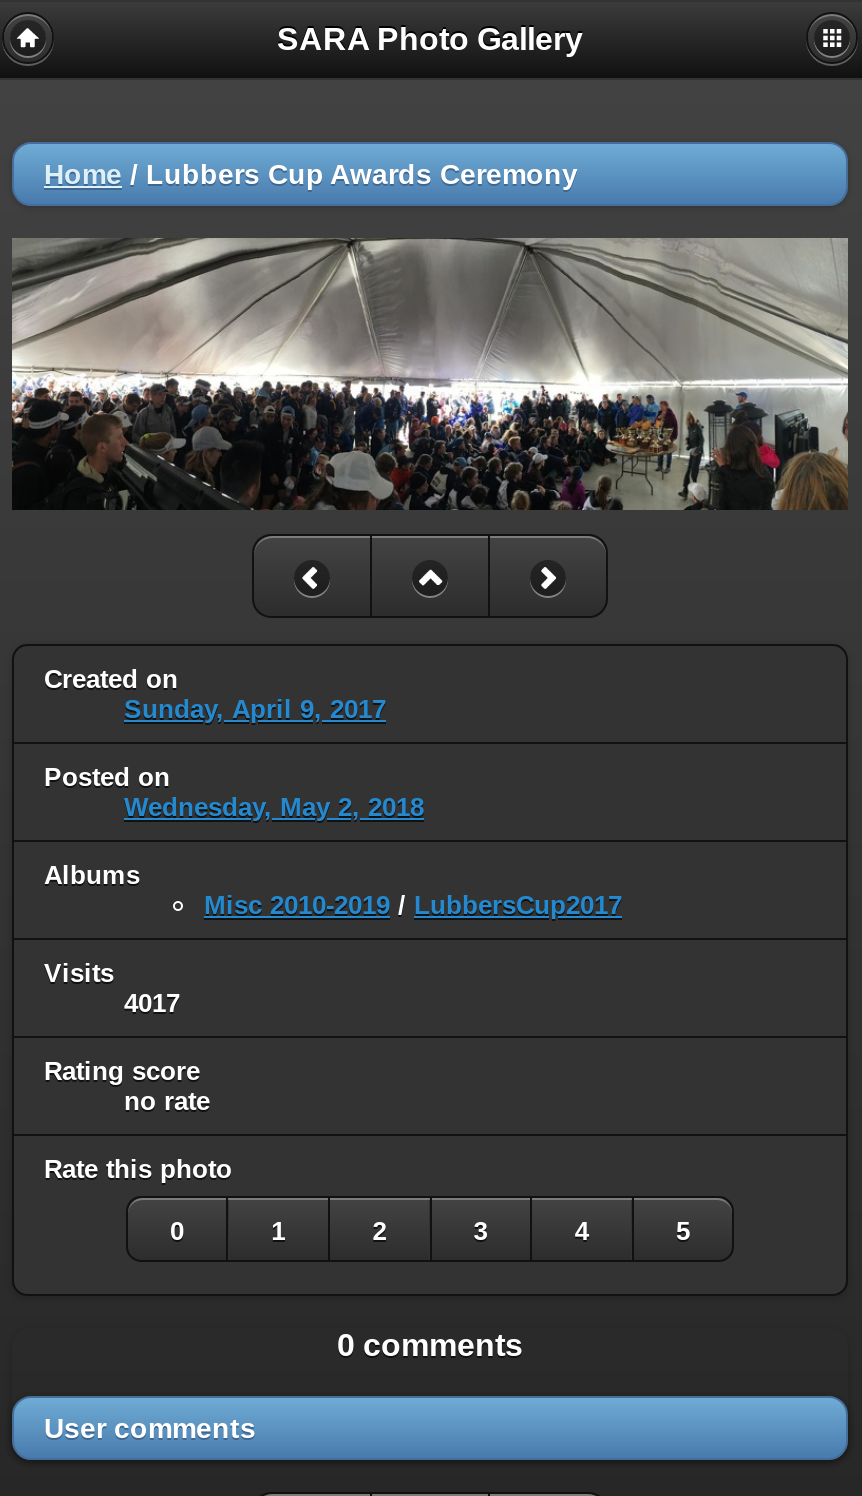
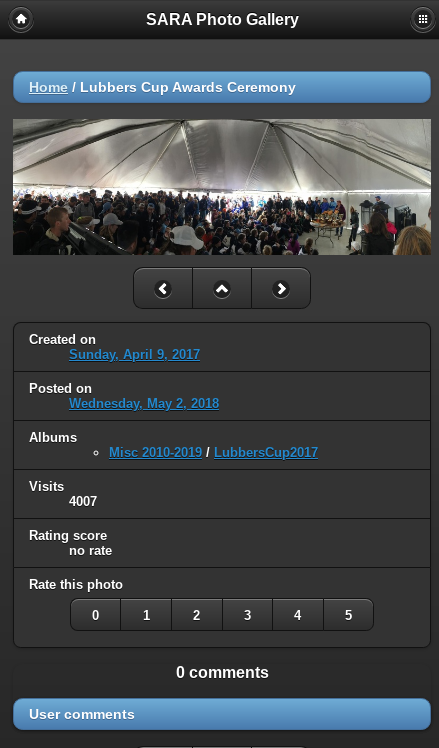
- 4017
+ 4007
